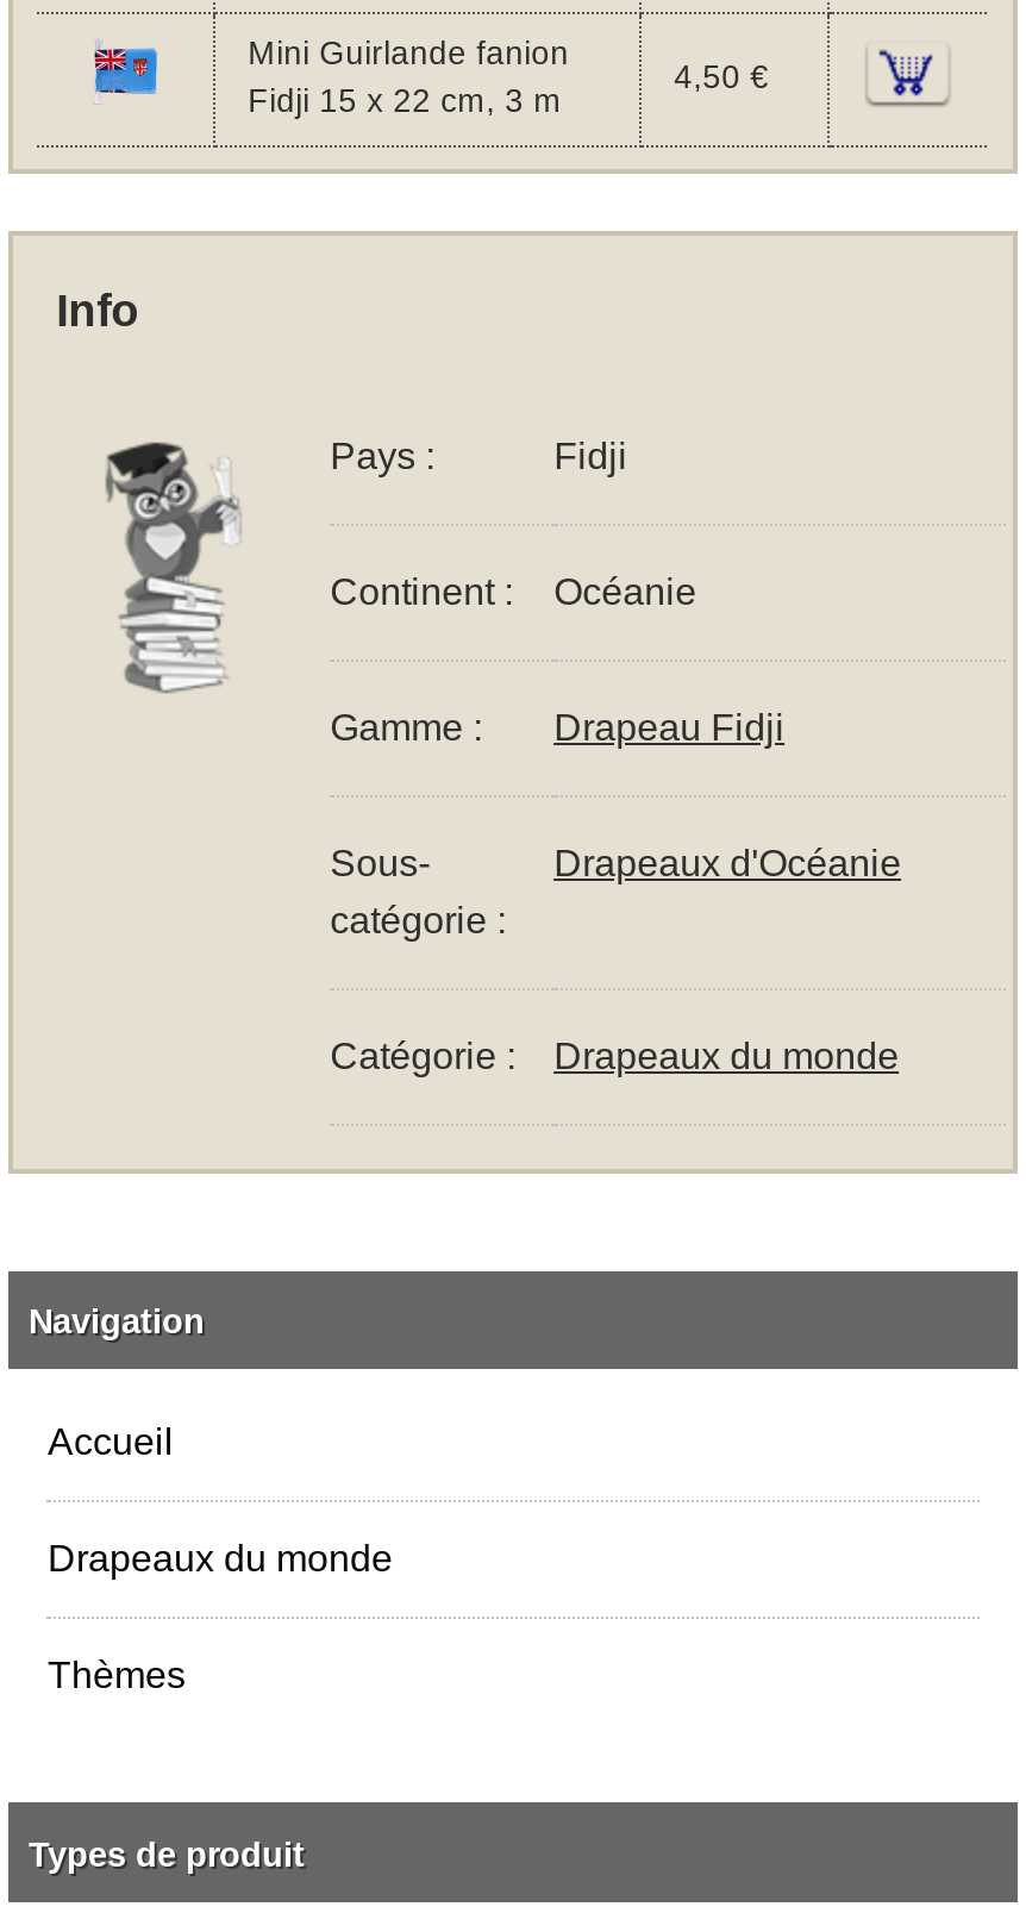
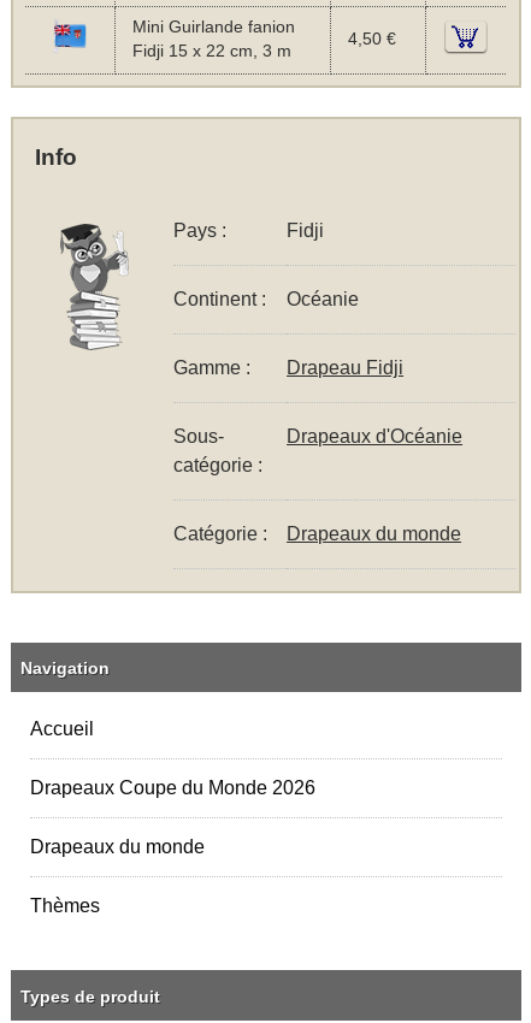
+ Drapeaux Coupe du Monde 2026
